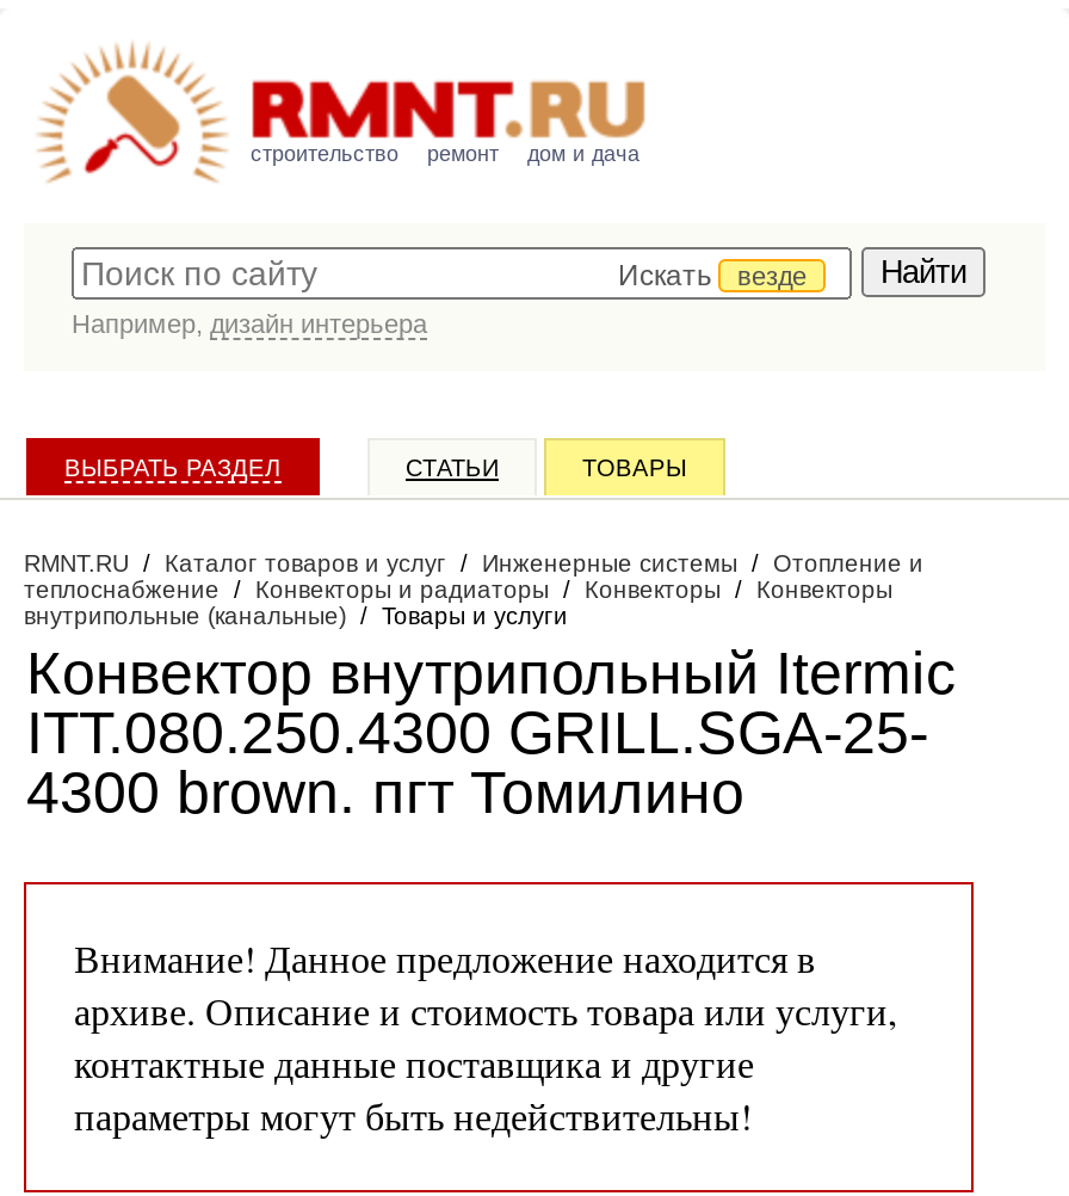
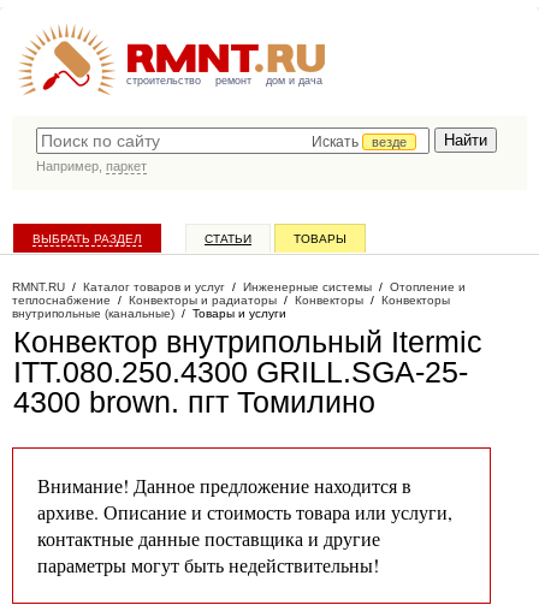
- Например, дизайн интерьера
+ Например, паркет
